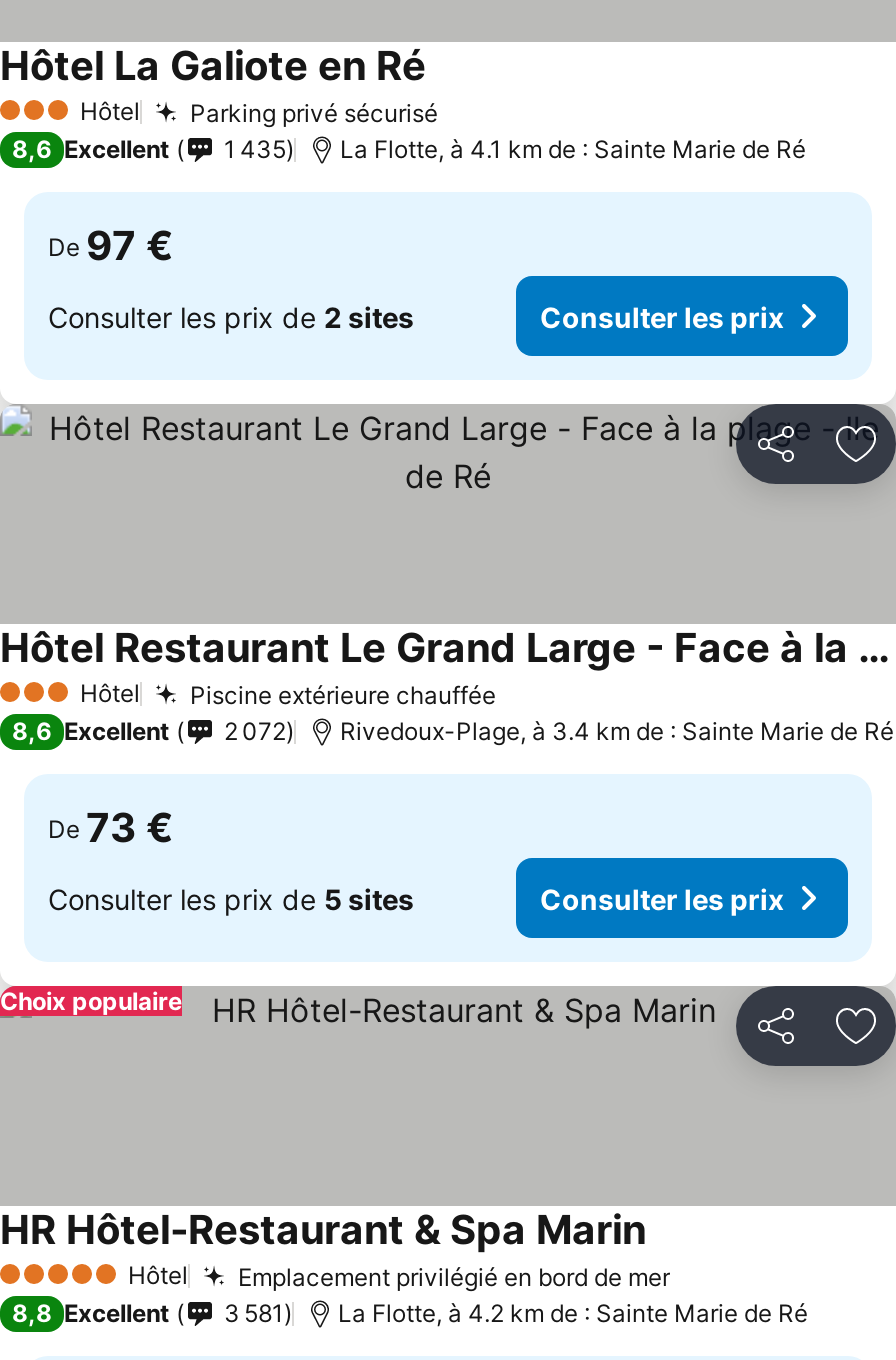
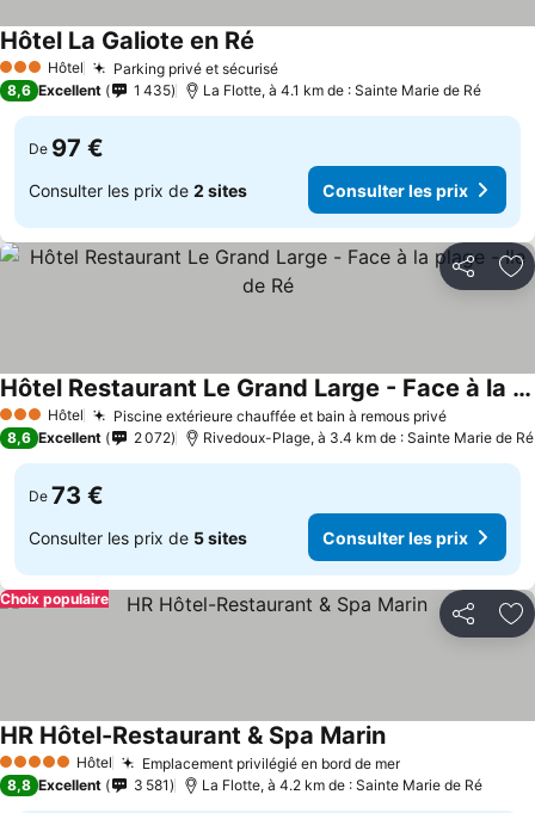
- Parking privé sécurisé
+ Parking privé et sécurisé

- Piscine extérieure chauffée
+ Piscine extérieure chauffée et bain à remous privé
